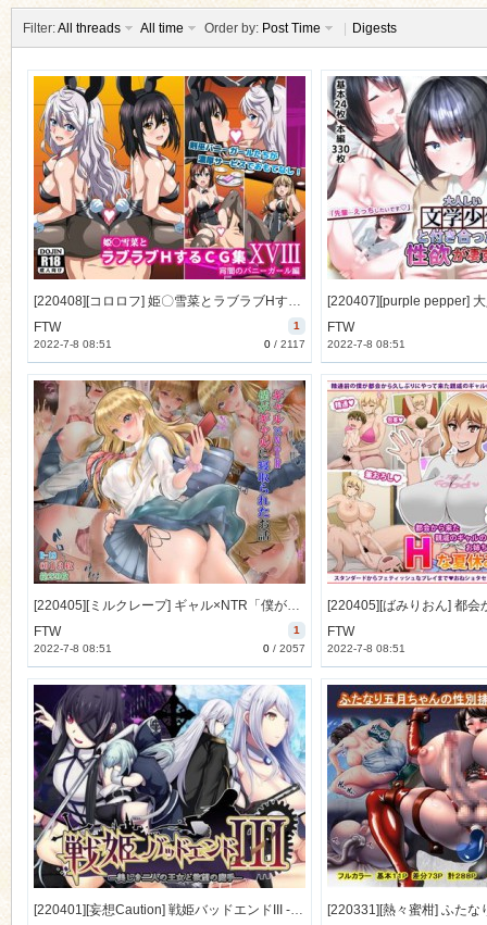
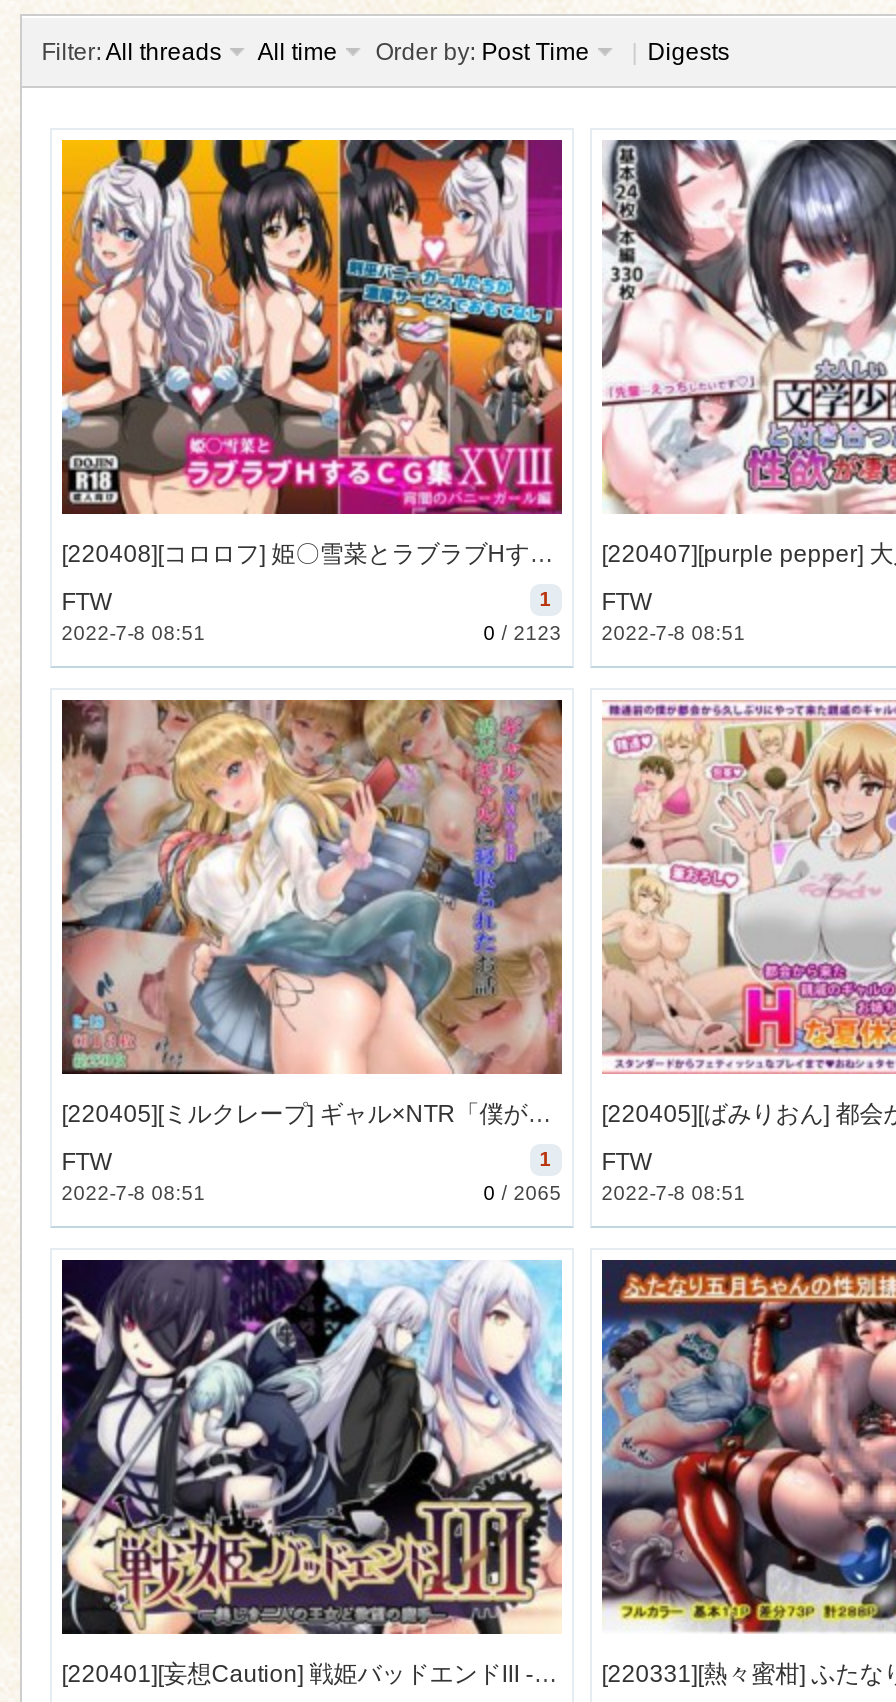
- 0 / 2117 2022-7-8 08:51
+ 0 / 2123 2022-7-8 08:51

- 0 / 2057 2022-7-8 08:51
+ 0 / 2065 2022-7-8 08:51
